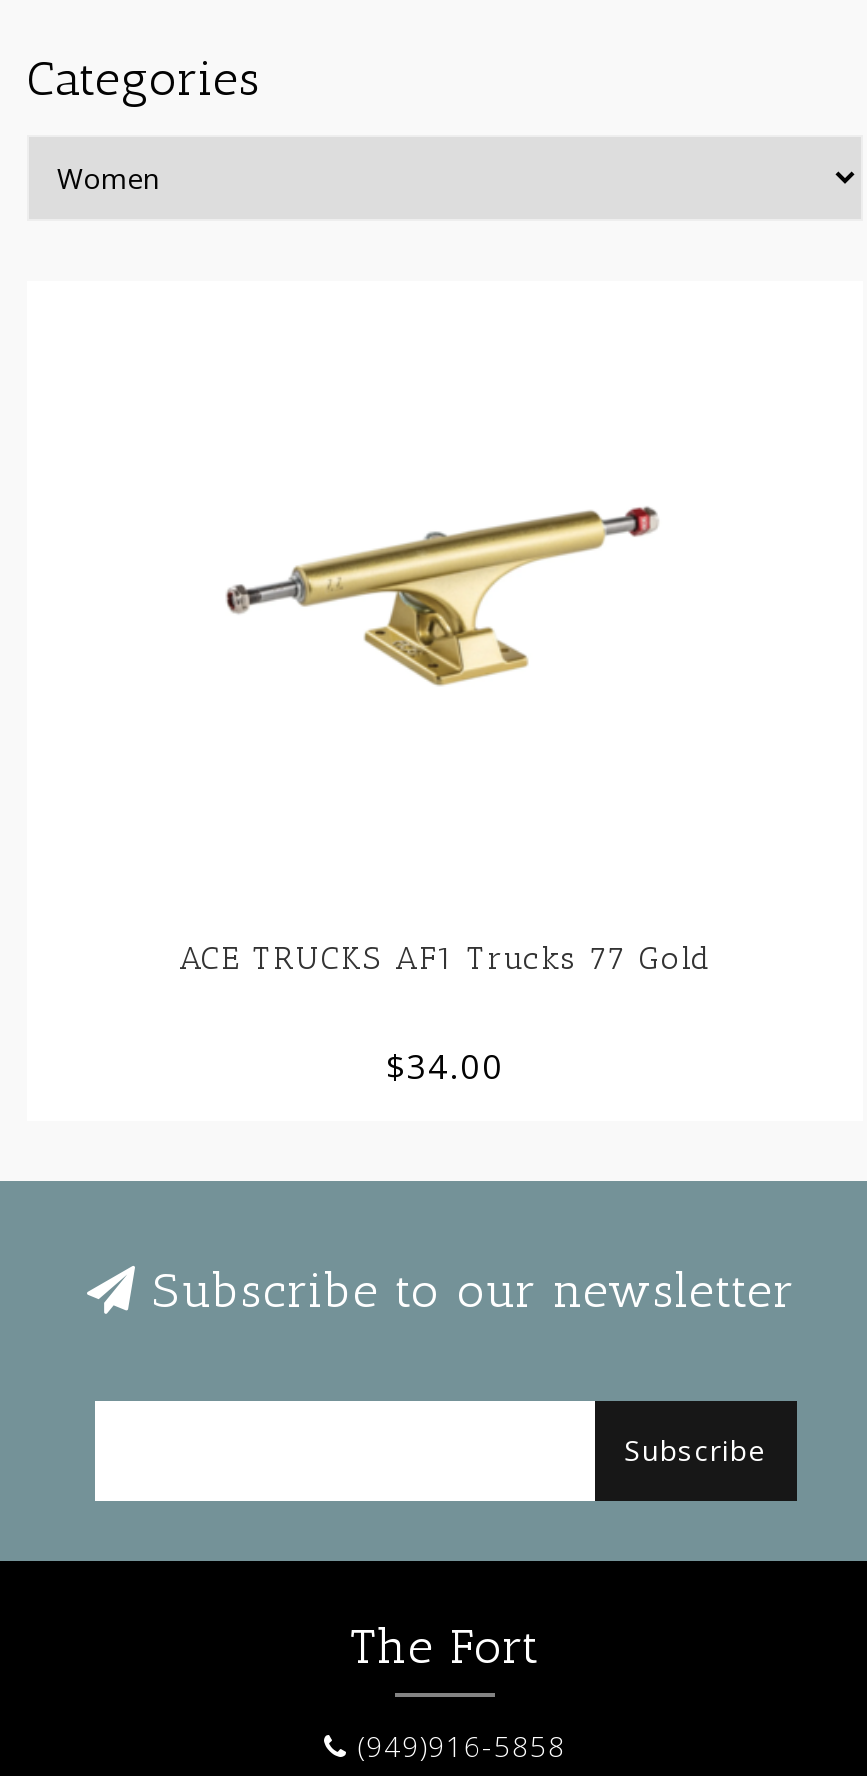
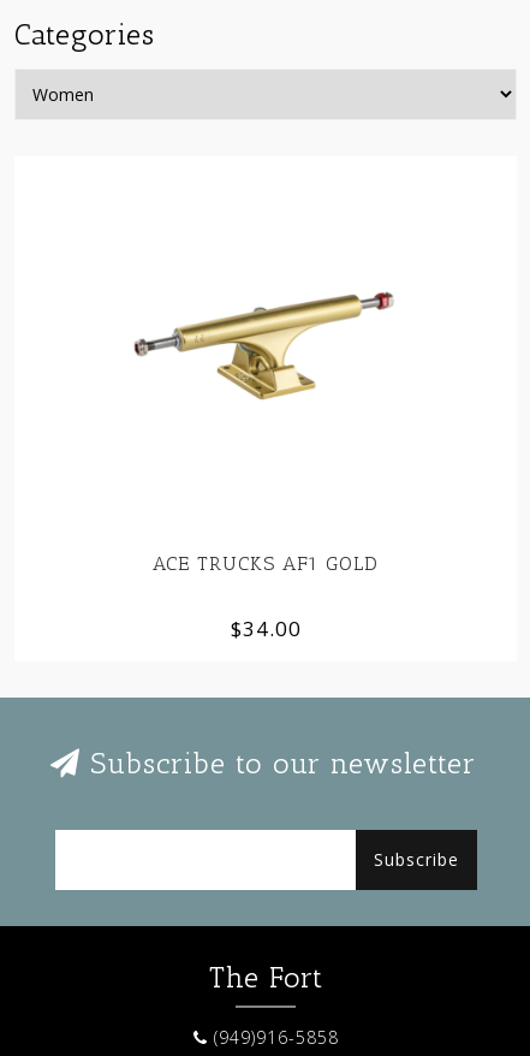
- ACE TRUCKS AF1 Trucks 77 Gold
+ ACE TRUCKS AF1 GOLD
